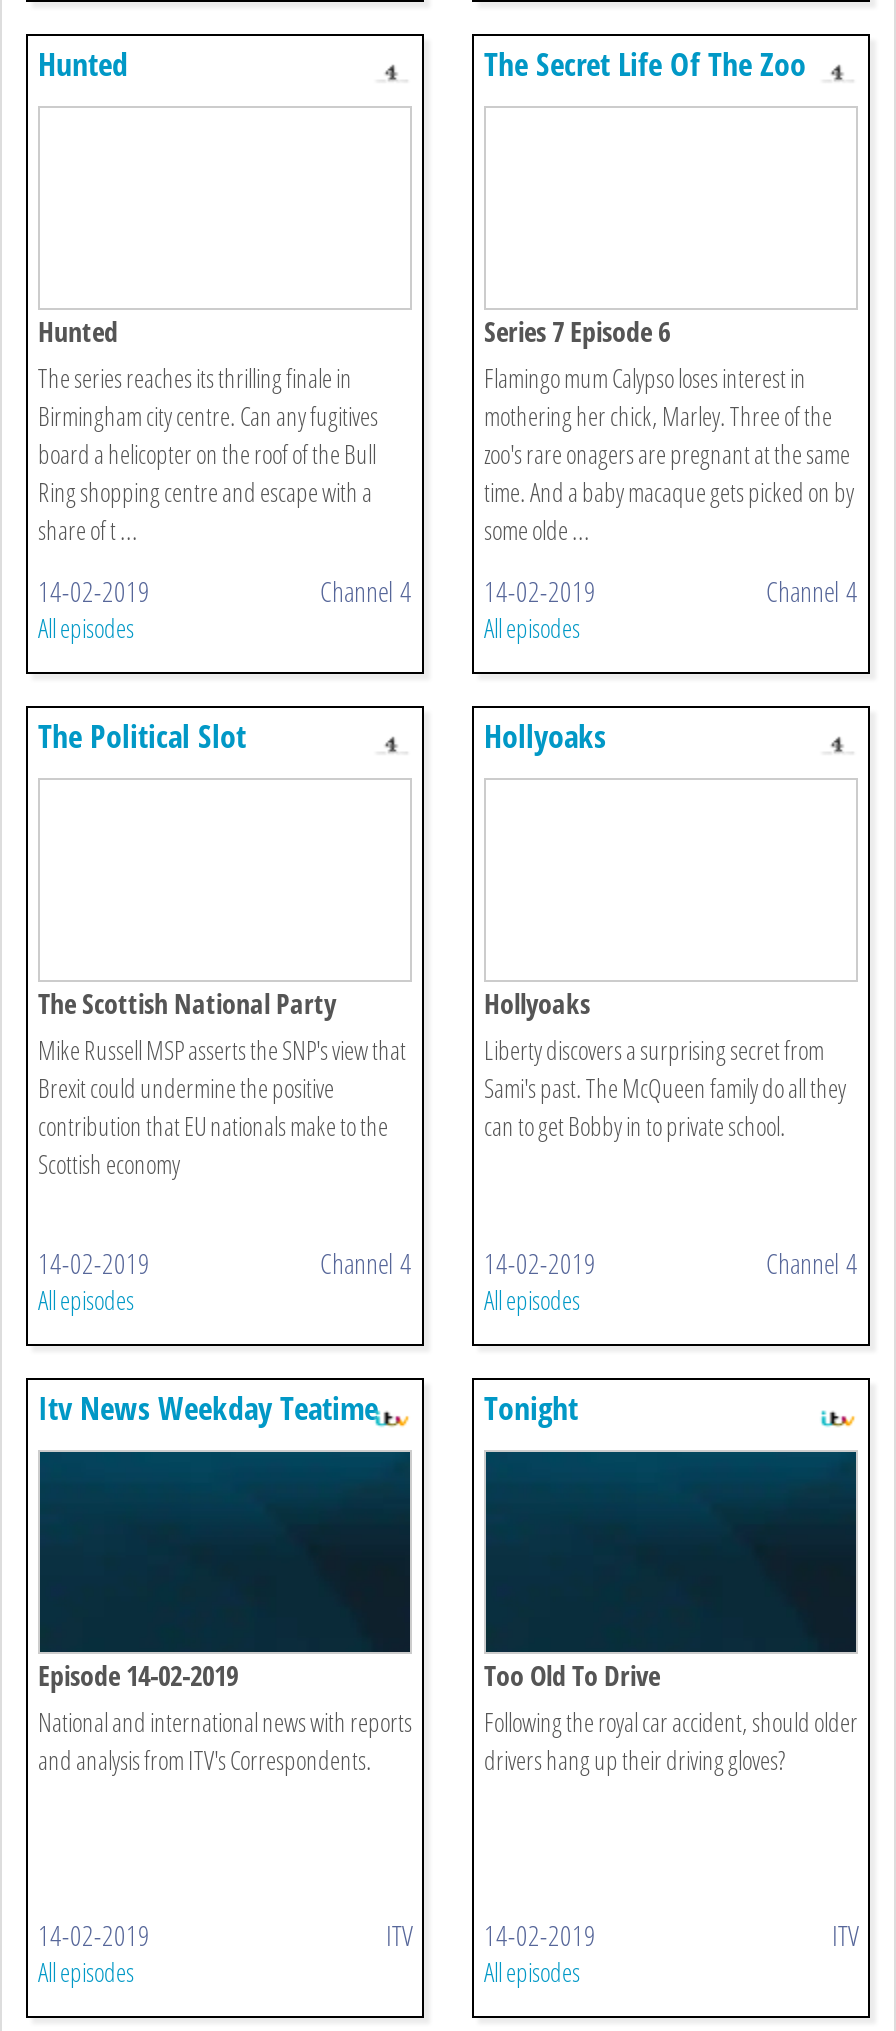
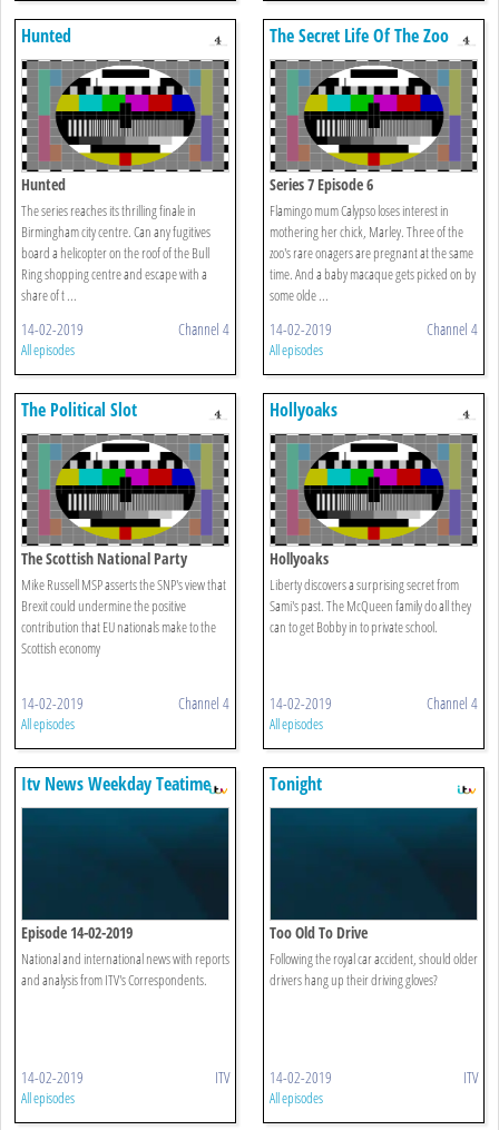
+ [image]

+ [image]

+ [image]

+ [image]
